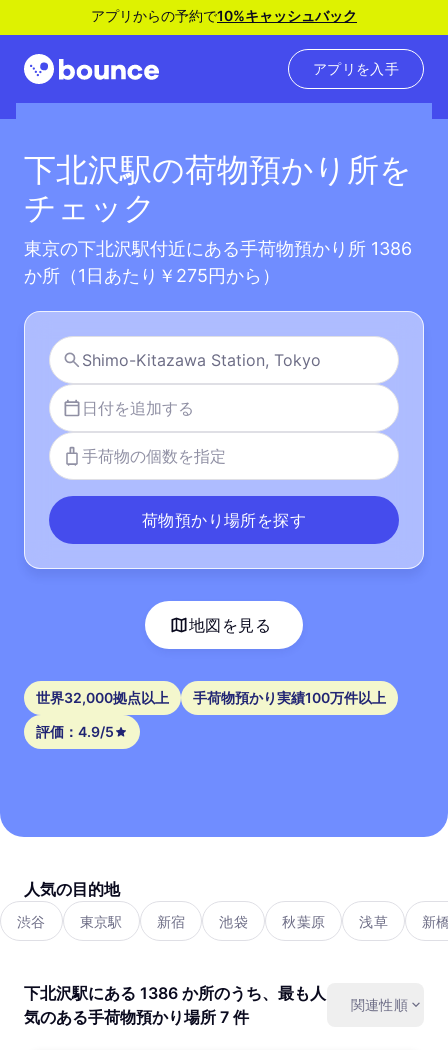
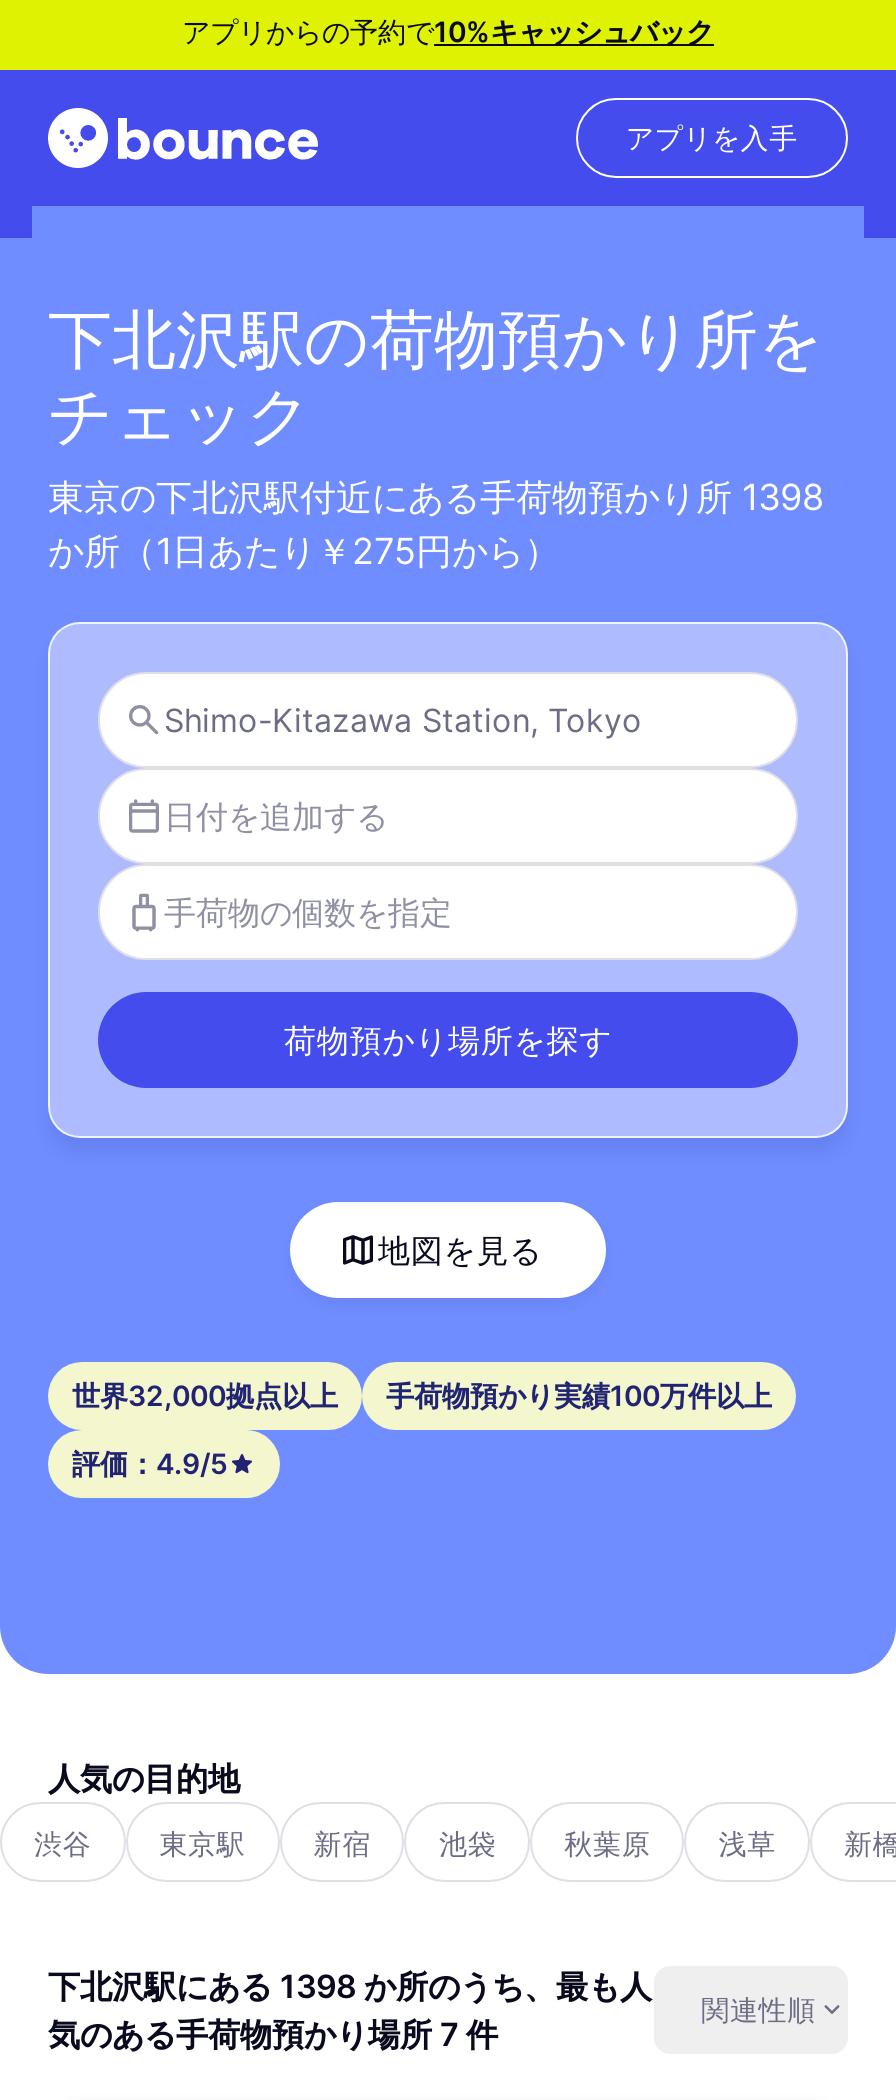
- 東京の下北沢駅付近にある手荷物預かり所 1386
+ 東京の下北沢駅付近にある手荷物預かり所 1398

- 下北沢駅にある 1386 か所のうち、最も人
+ 下北沢駅にある 1398 か所のうち、最も人
